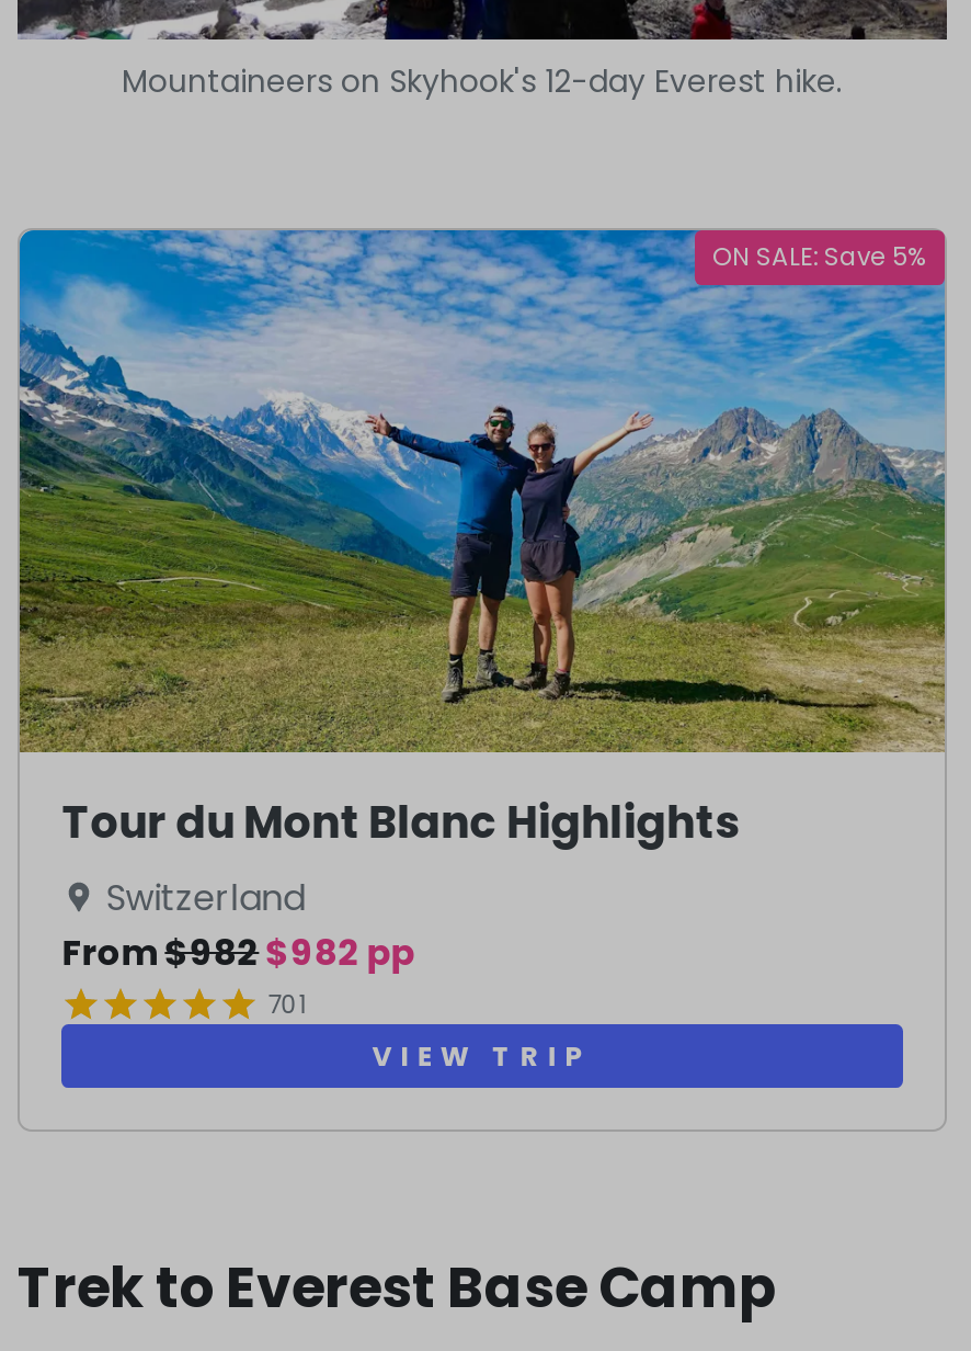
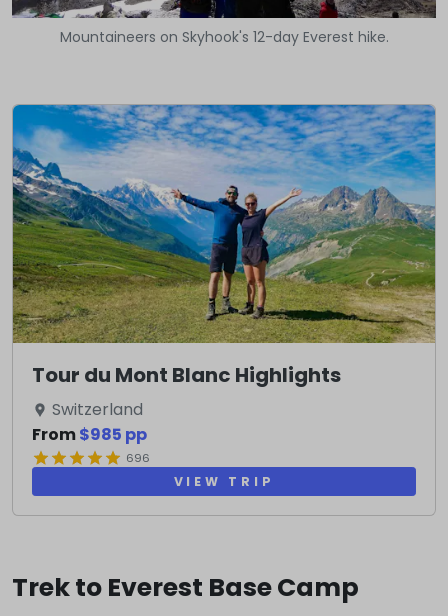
- ON SALE: Save 5%

- From $982 $982 pp
- 701
+ From $985 pp
+ 696
